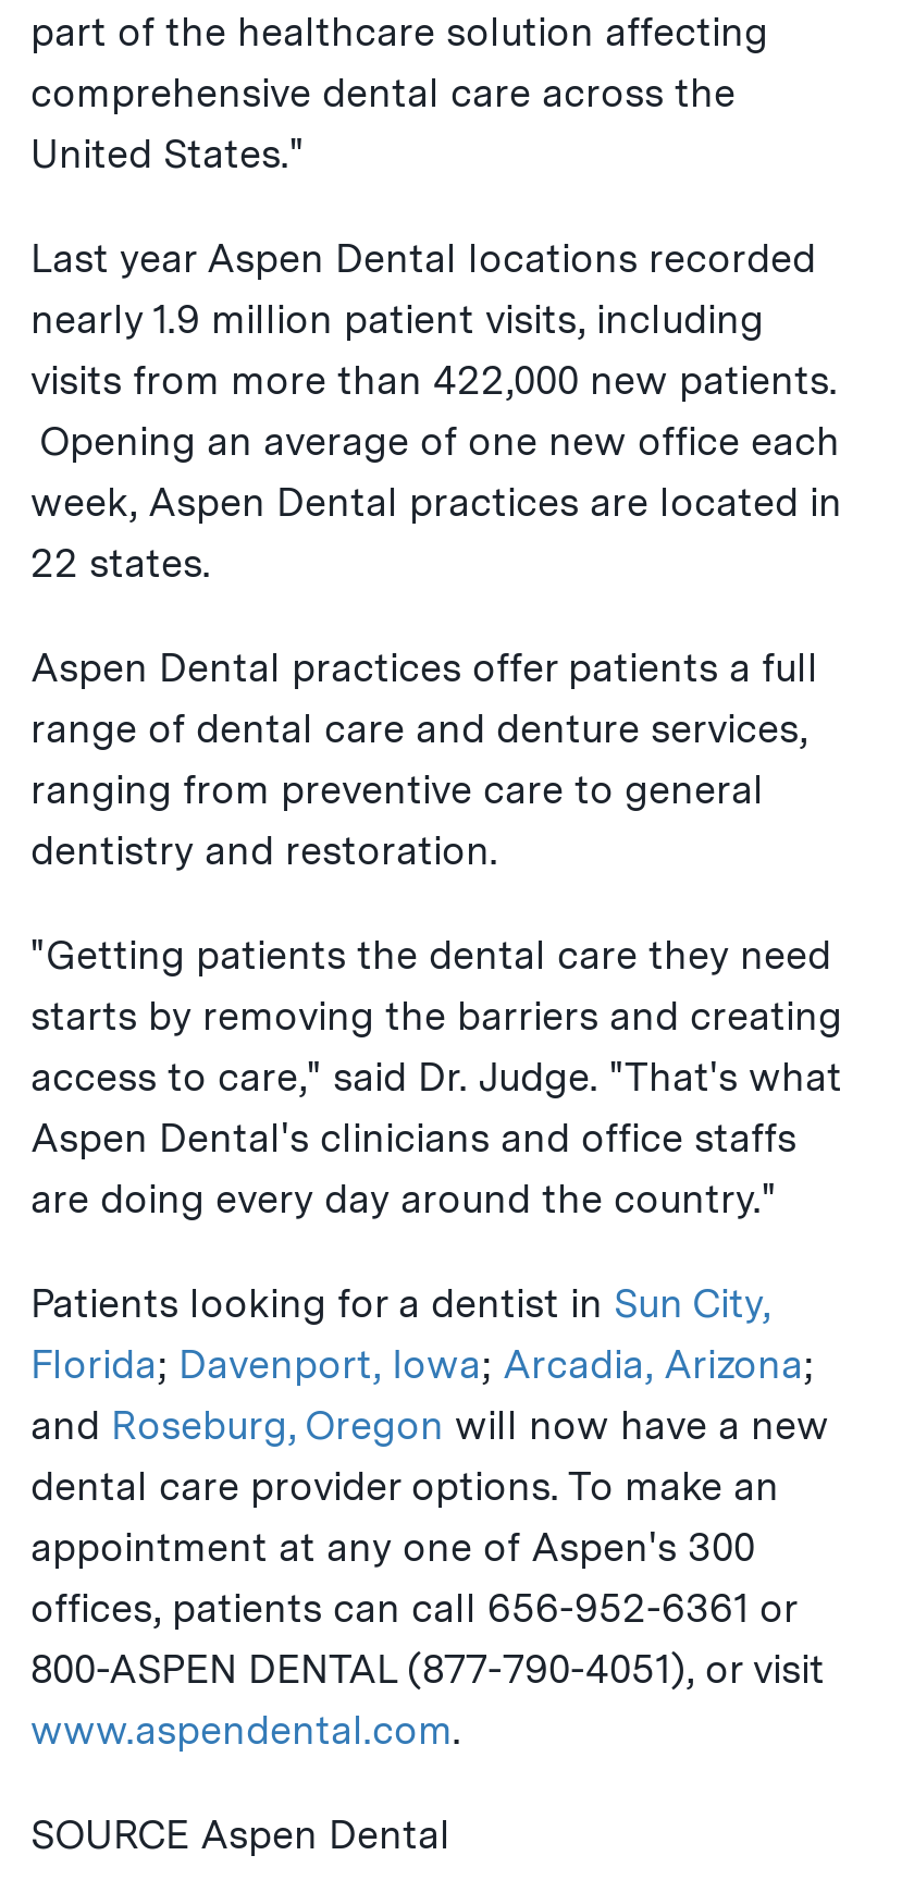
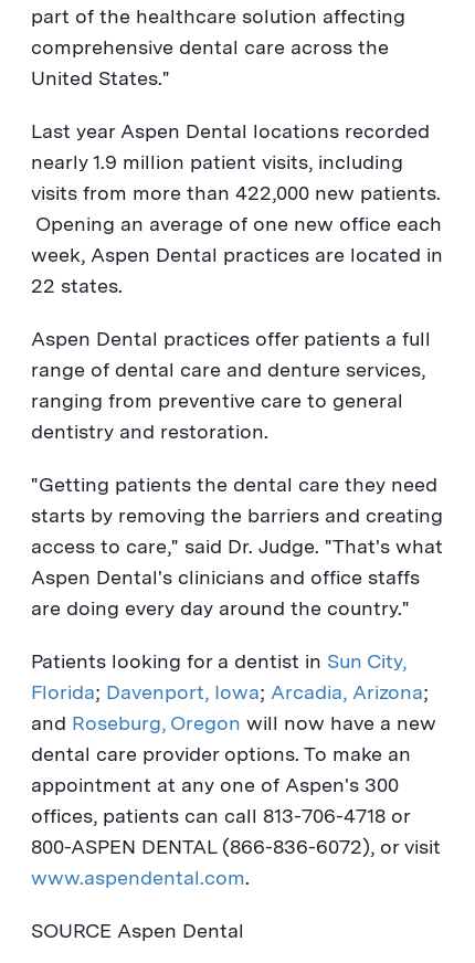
- offices, patients can call 656-952-6361 or
+ offices, patients can call 813-706-4718 or

- 800-ASPEN DENTAL (877-790-4051), or visit
+ 800-ASPEN DENTAL (866-836-6072), or visit
